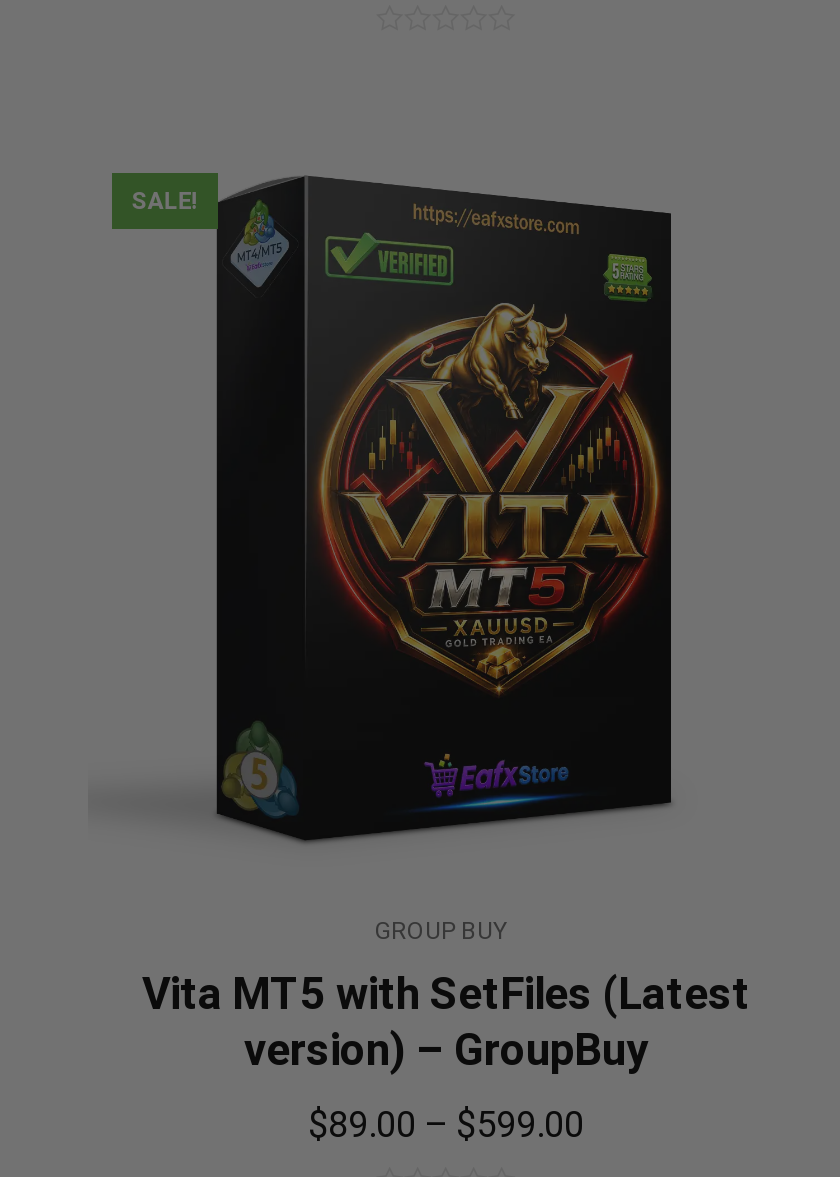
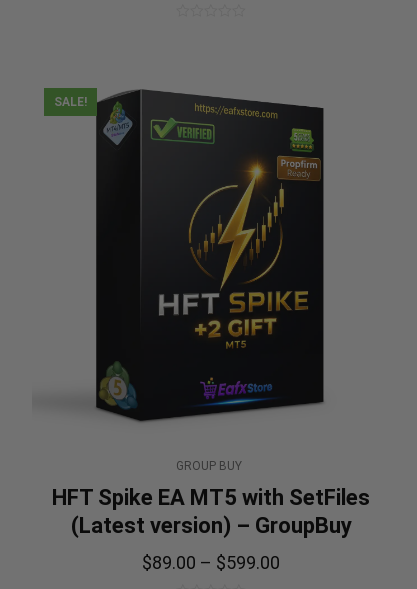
- [image]
+ [image]

- Vita MT5 with SetFiles (Latest
- version) – GroupBuy
+ HFT Spike EA MT5 with SetFiles
+ (Latest version) – GroupBuy
